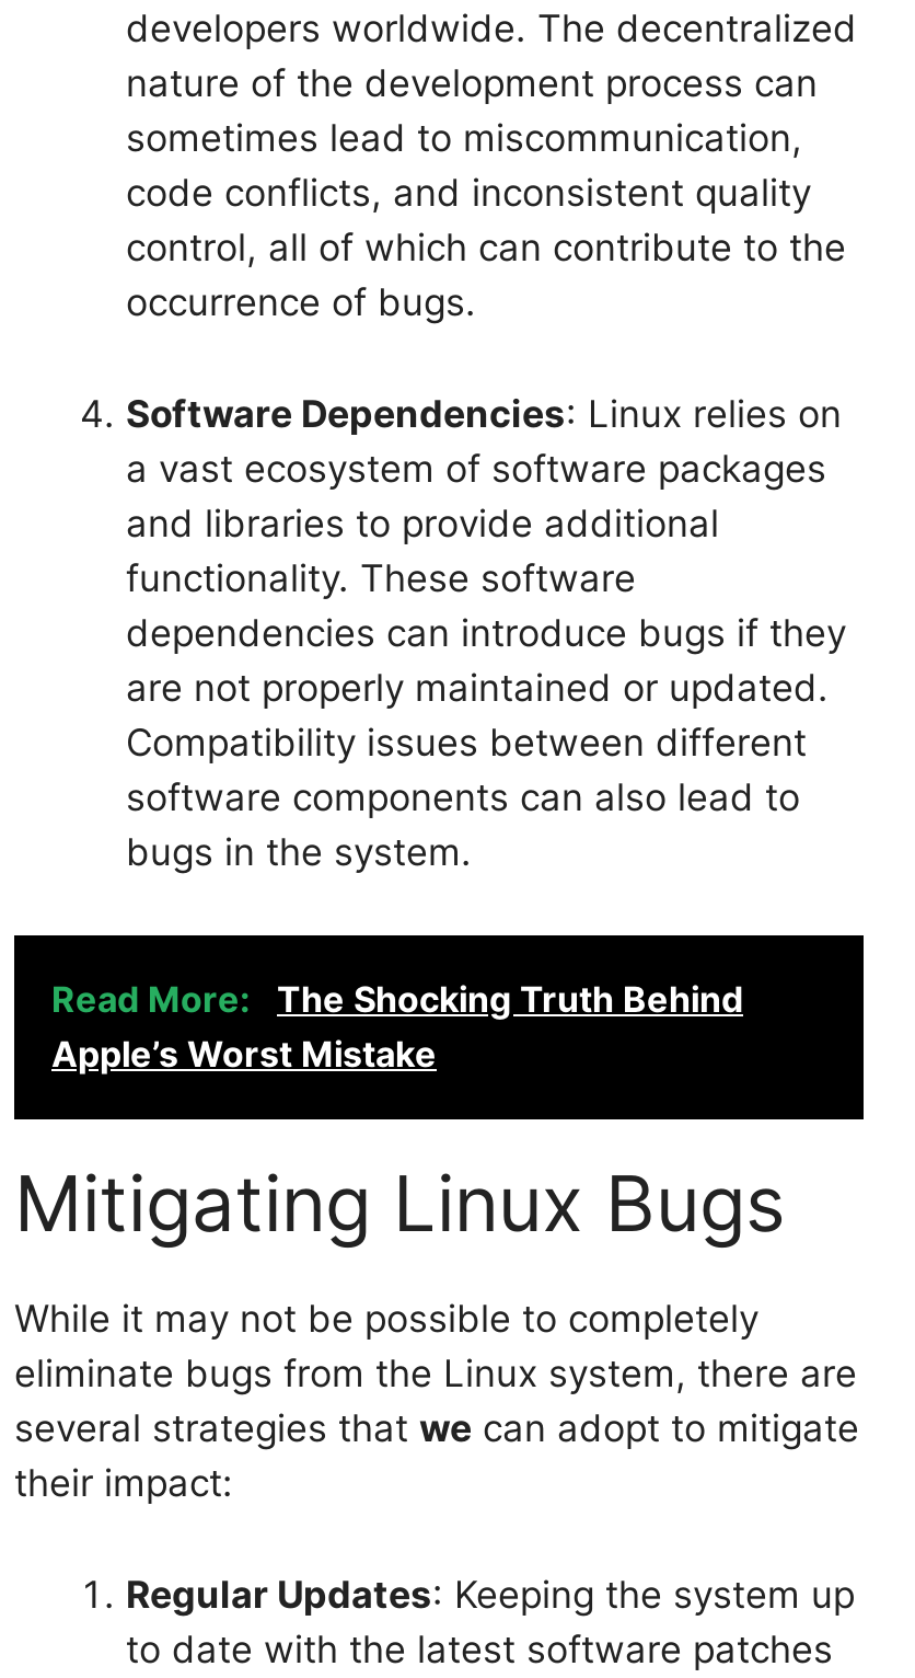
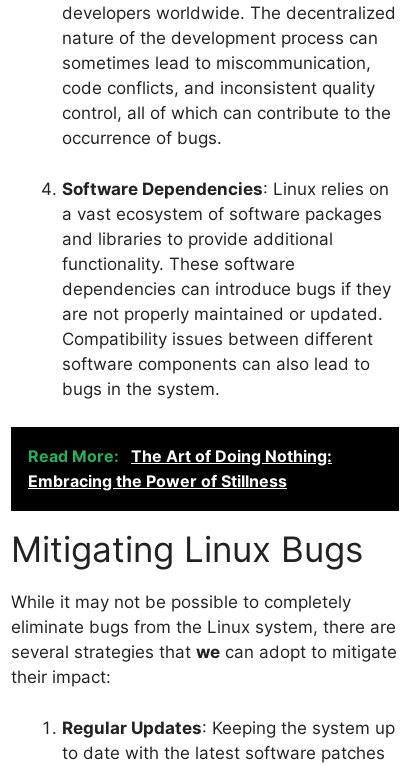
- Read More: The Shocking Truth Behind
- Apple’s Worst Mistake
+ Read More: The Art of Doing Nothing:
+ Embracing the Power of Stillness
